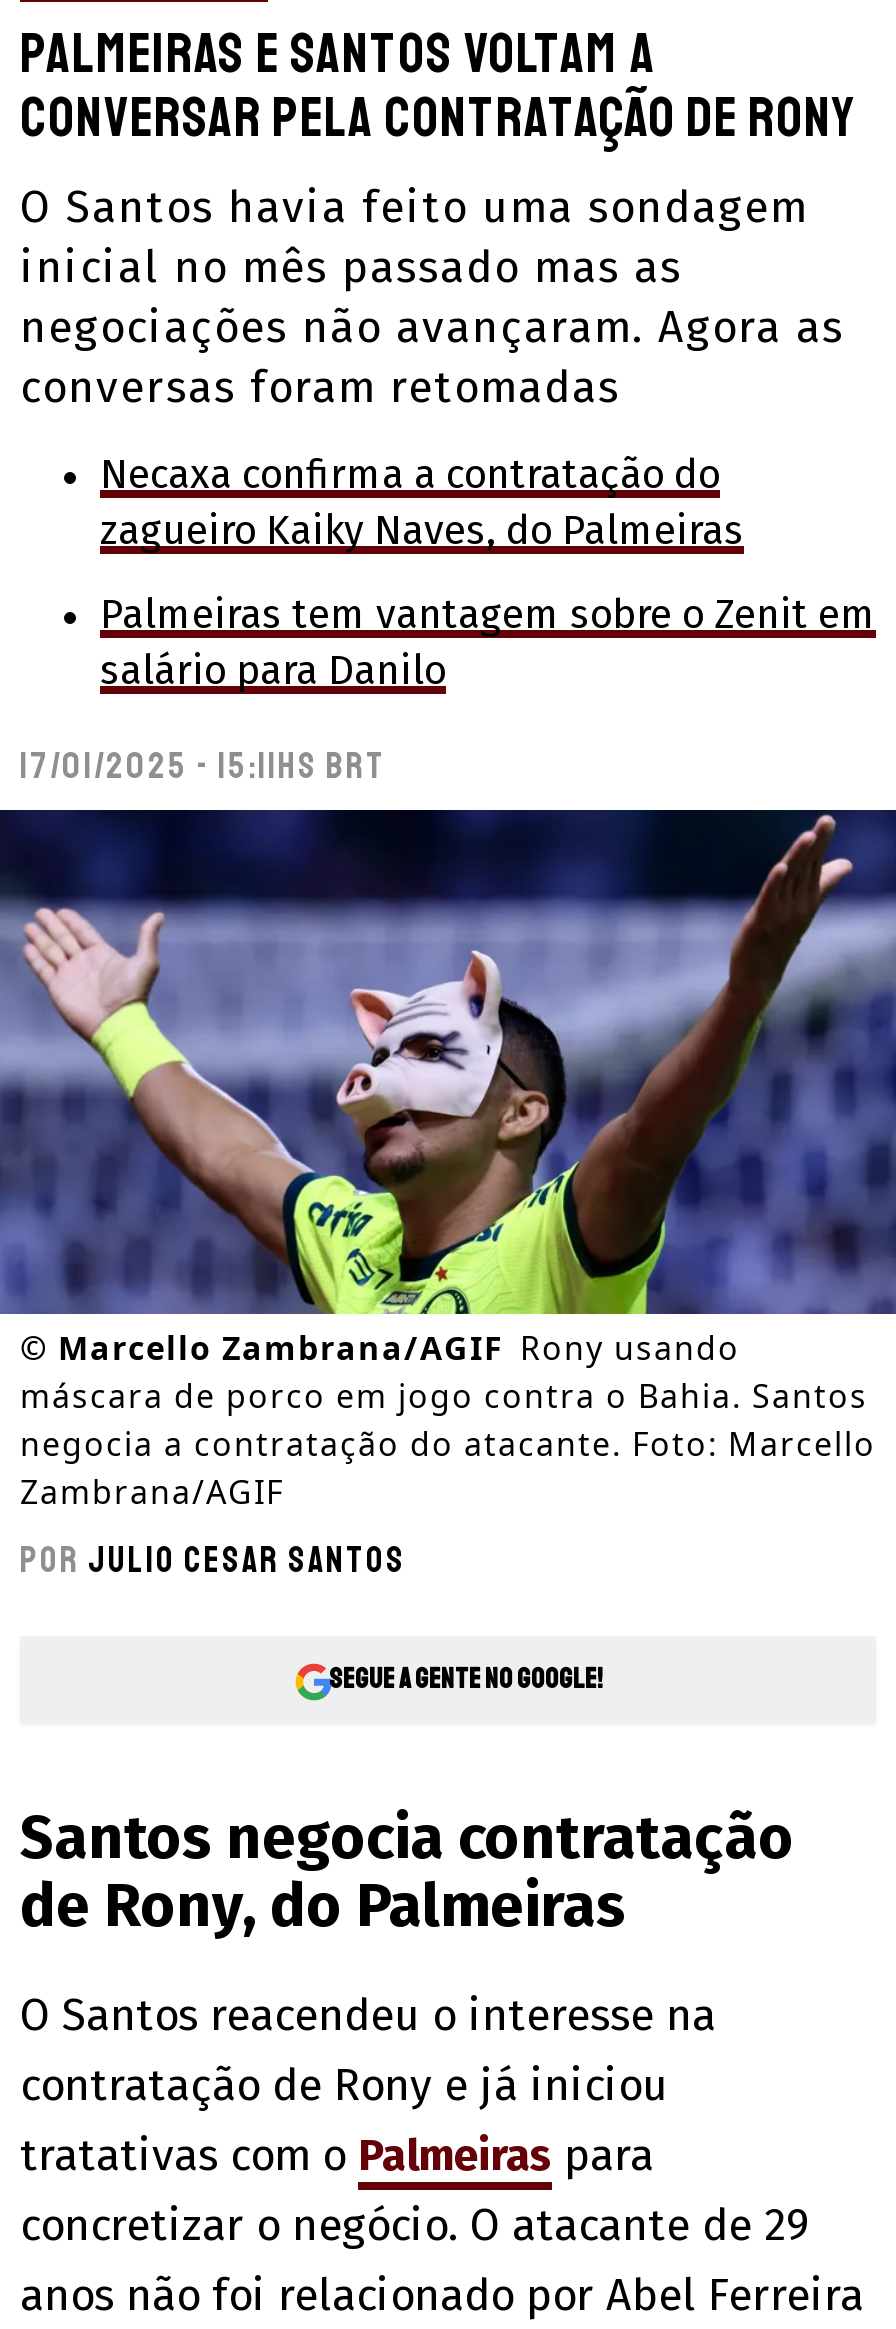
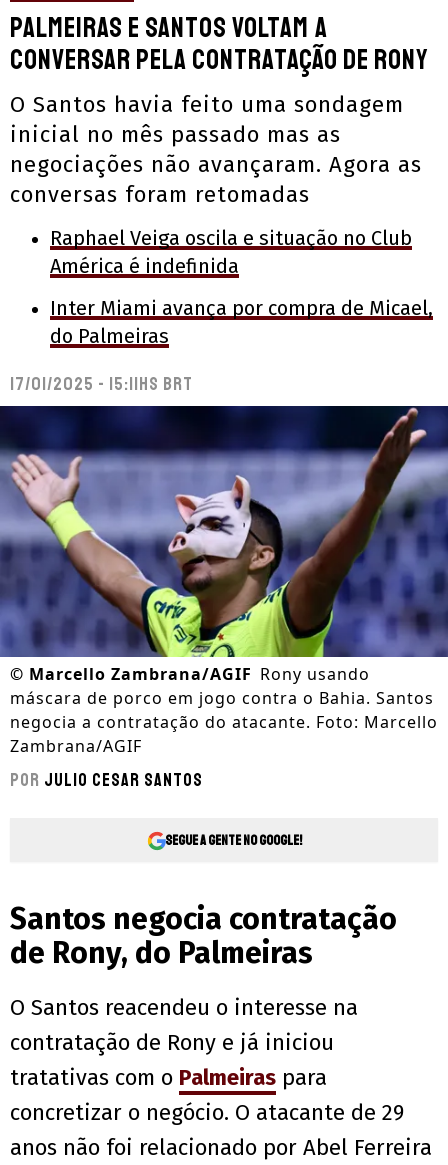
- Necaxa confirma a contratação do
- zagueiro Kaiky Naves, do Palmeiras
+ Raphael Veiga oscila e situação no Club
+ América é indefinida

- Palmeiras tem vantagem sobre o Zenit em
- salário para Danilo
+ Inter Miami avança por compra de Micael,
+ do Palmeiras
